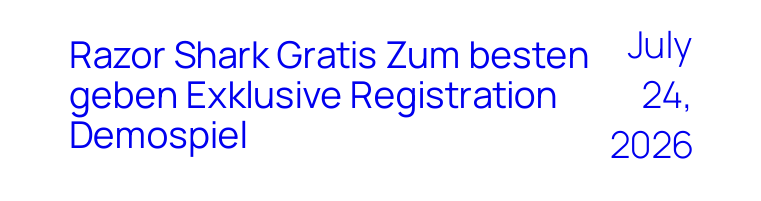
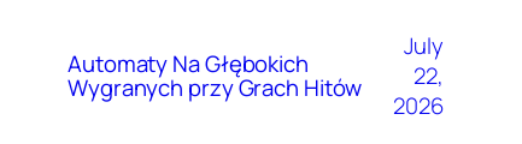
- Razor Shark Gratis Zum besten
- geben Exklusive Registration
- Demospiel
+ Automaty Na Głębokich
+ Wygranych przy Grach Hitów

- 24,
+ 22,
